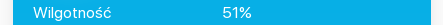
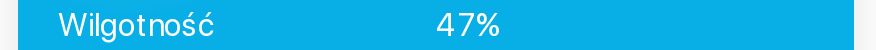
- 51%
+ 47%
